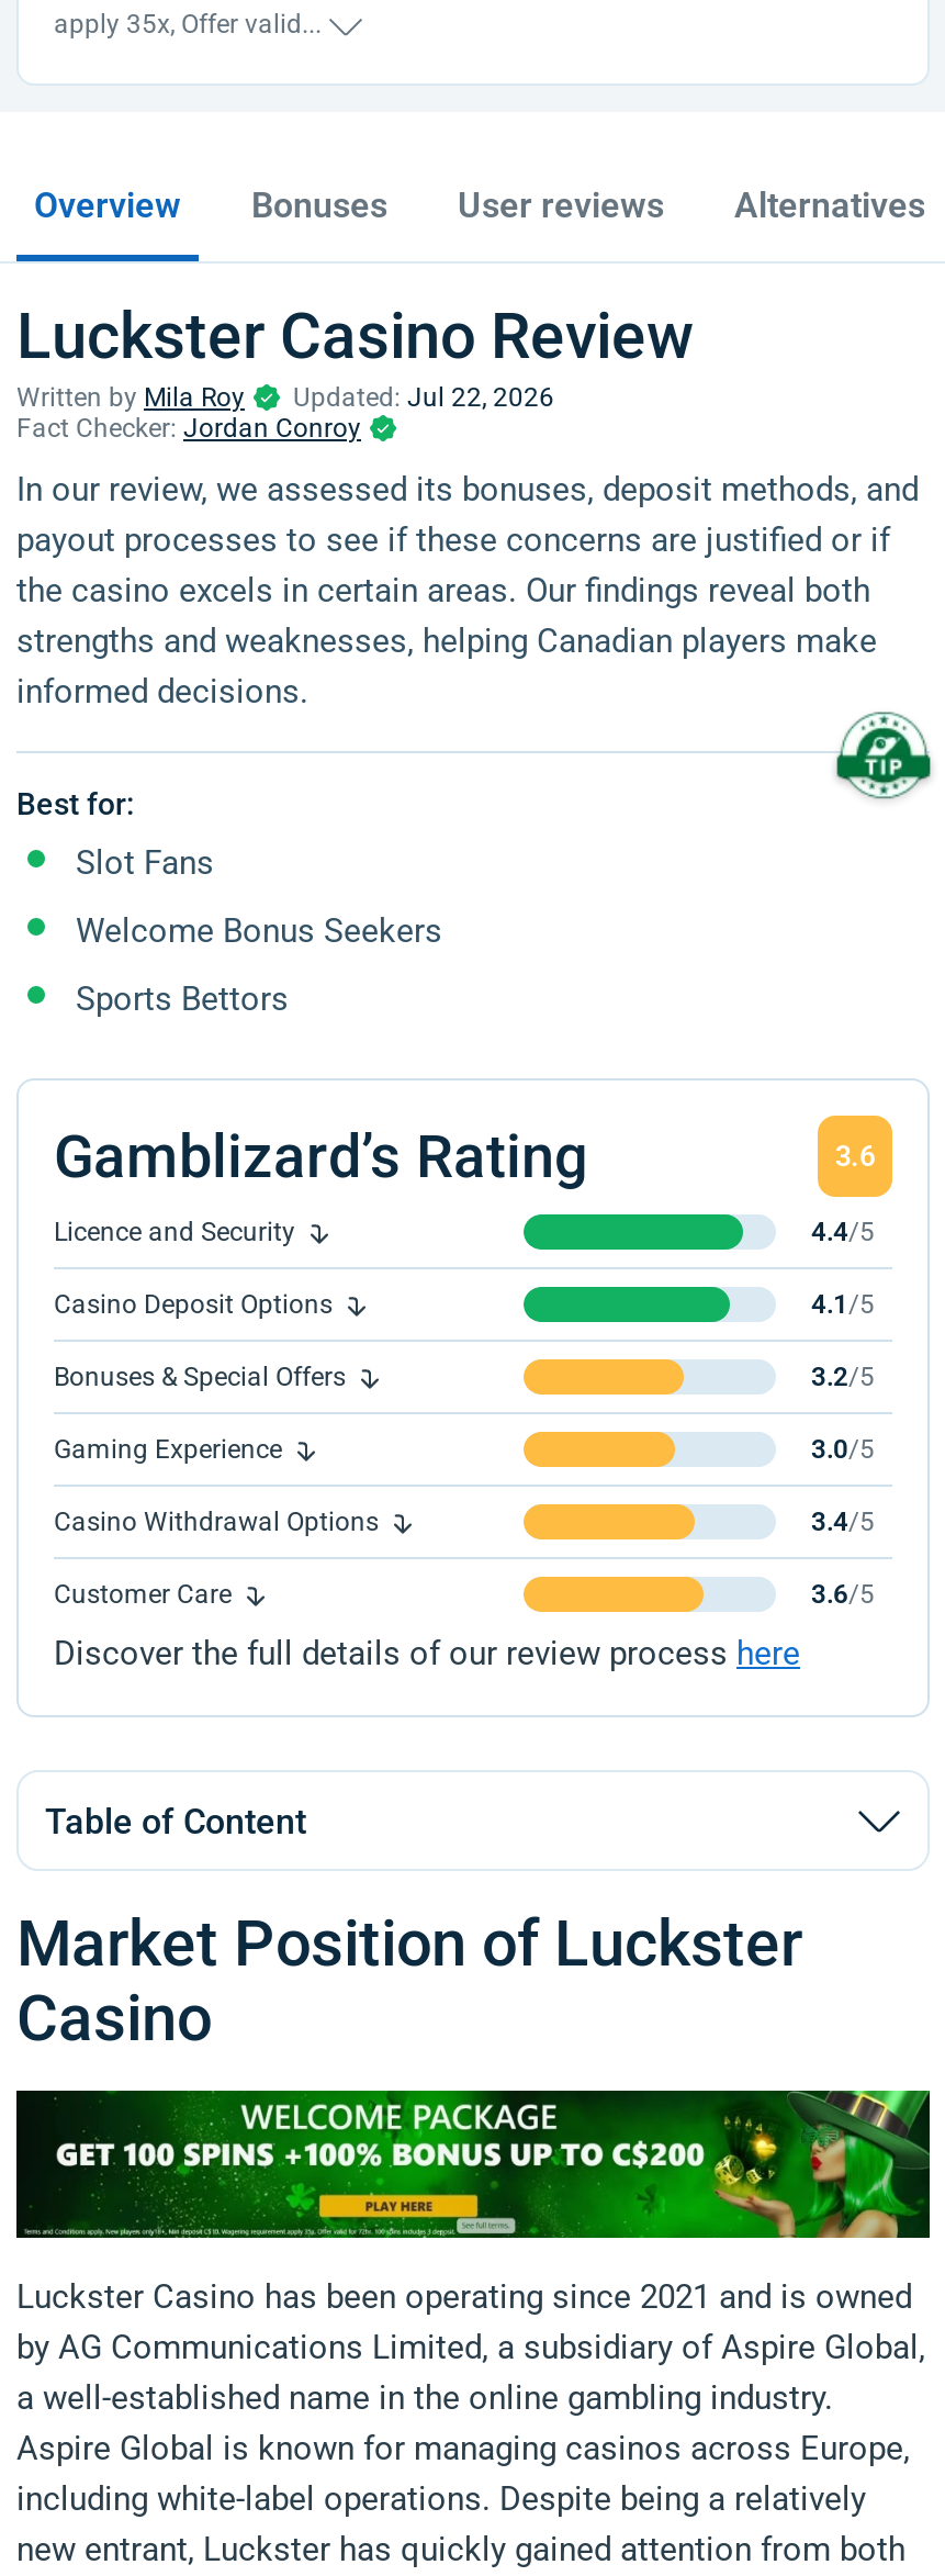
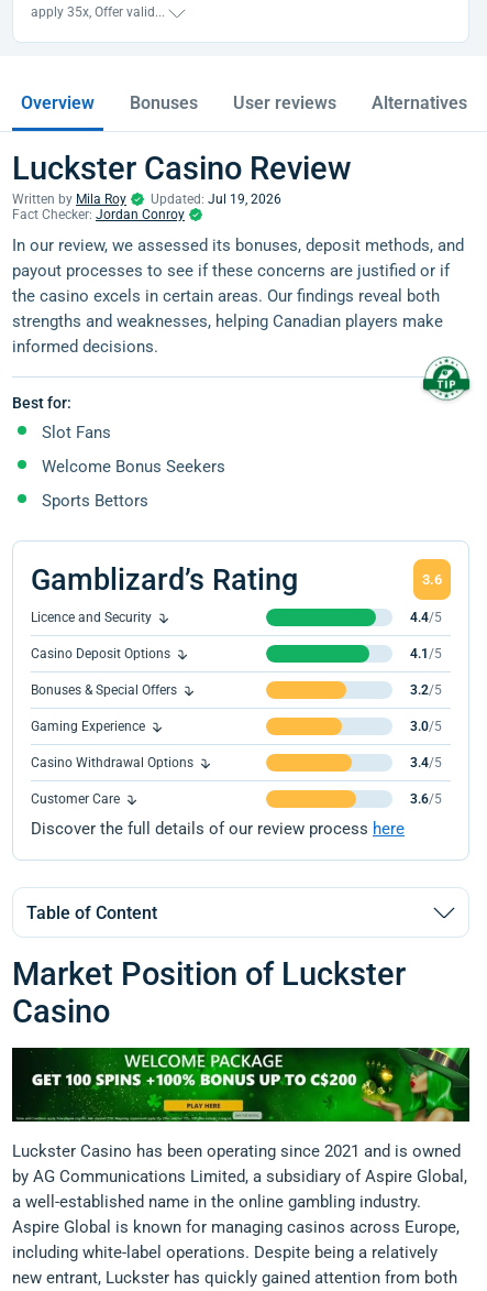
- Written by Mila Roy Updated: Jul 22, 2026
+ Written by Mila Roy Updated: Jul 19, 2026
